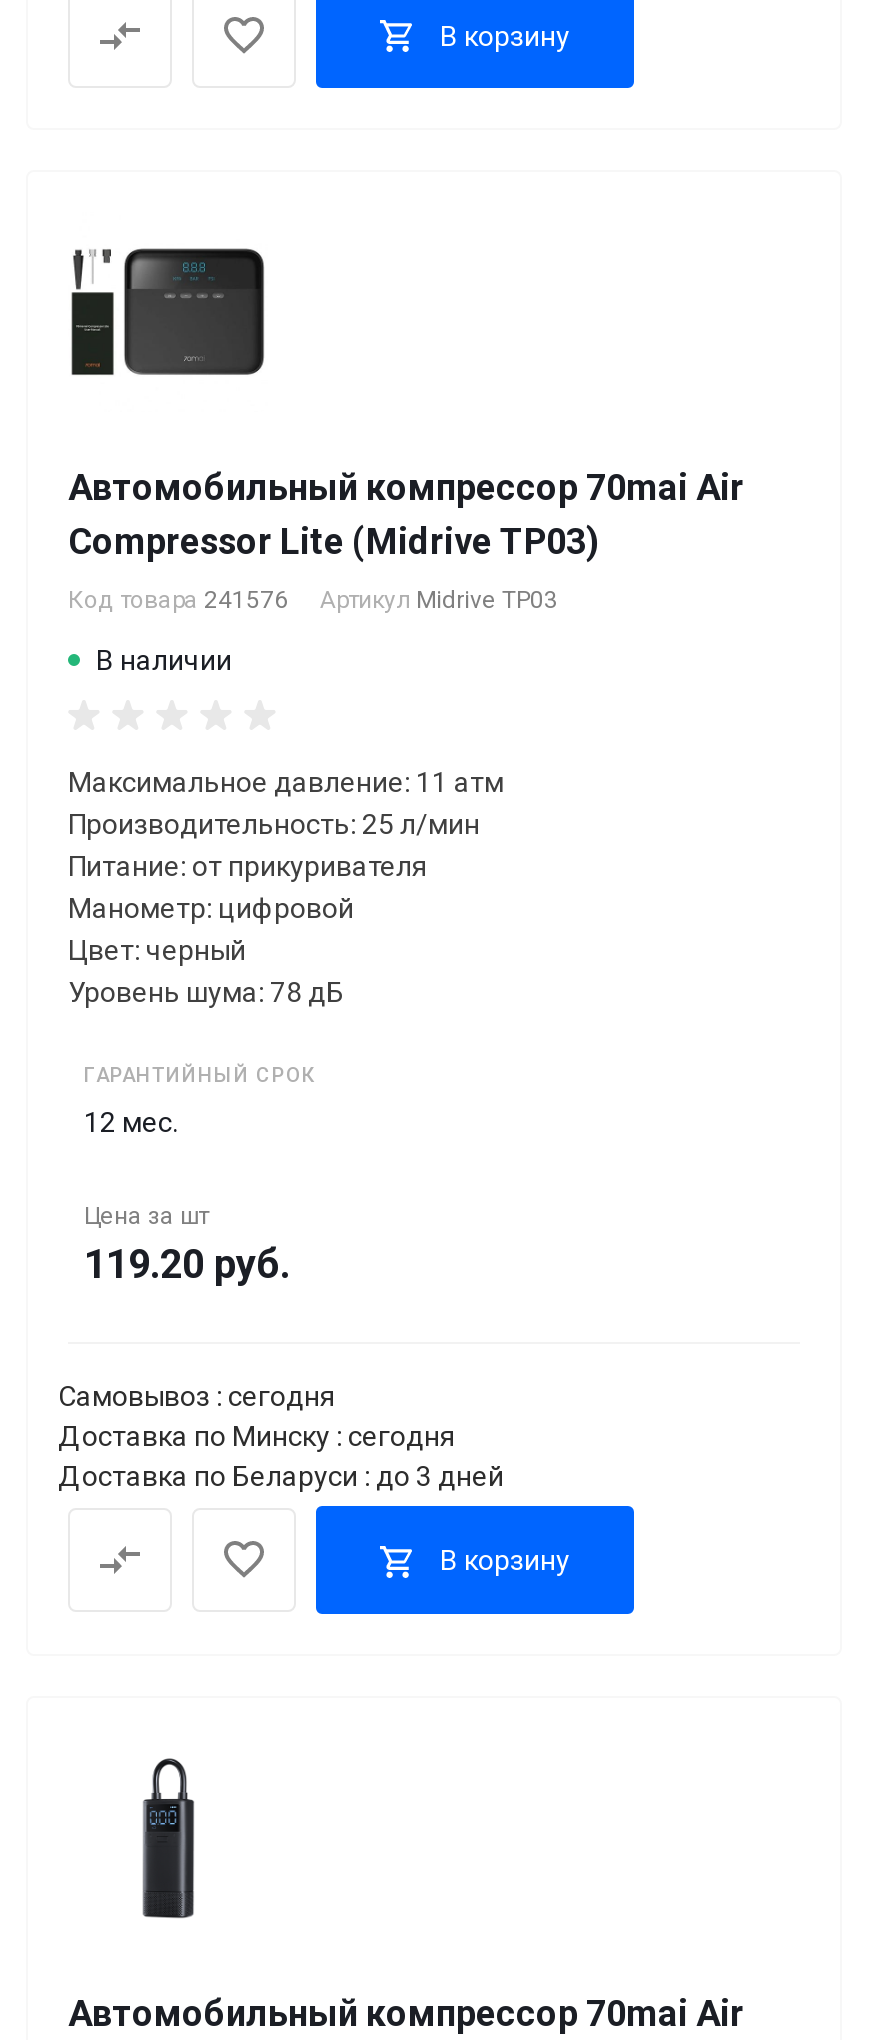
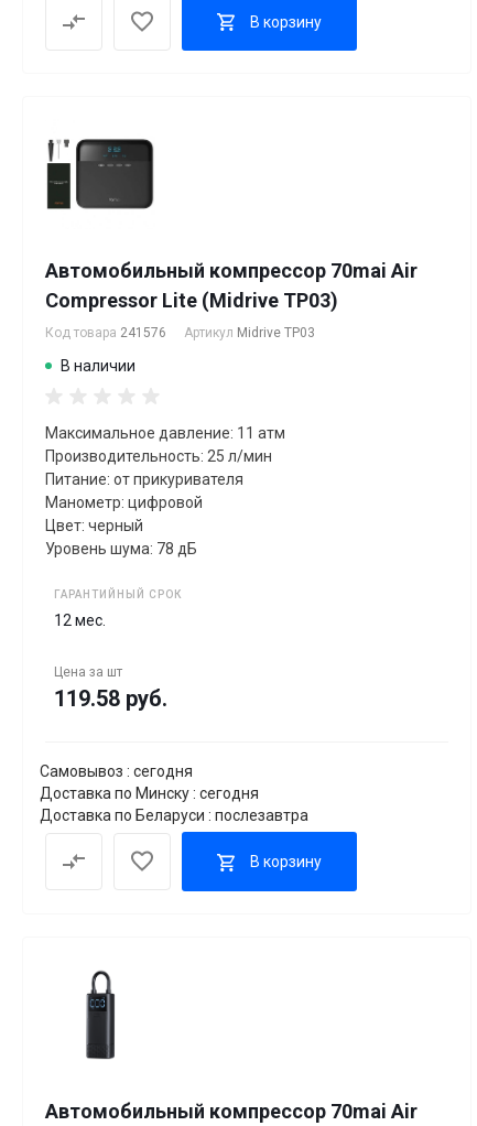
- 119.20 руб.
+ 119.58 руб.

- Доставка по Беларуси : до 3 дней
+ Доставка по Беларуси : послезавтра
